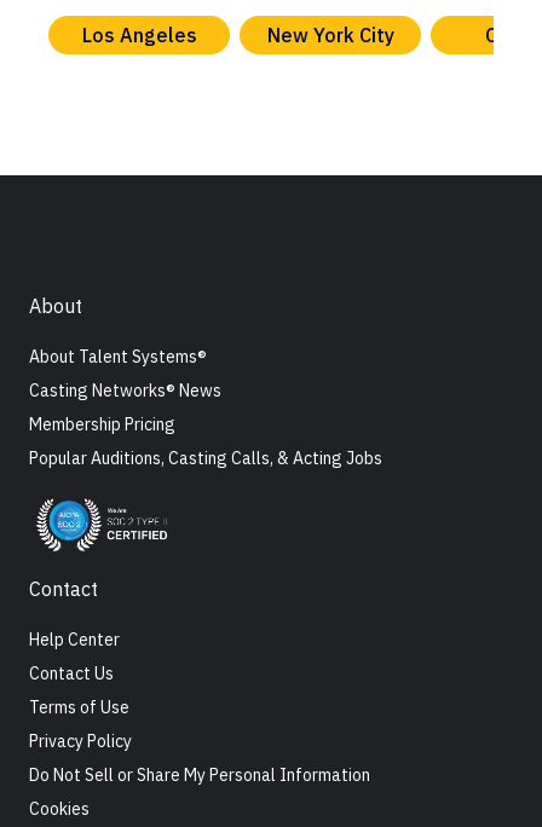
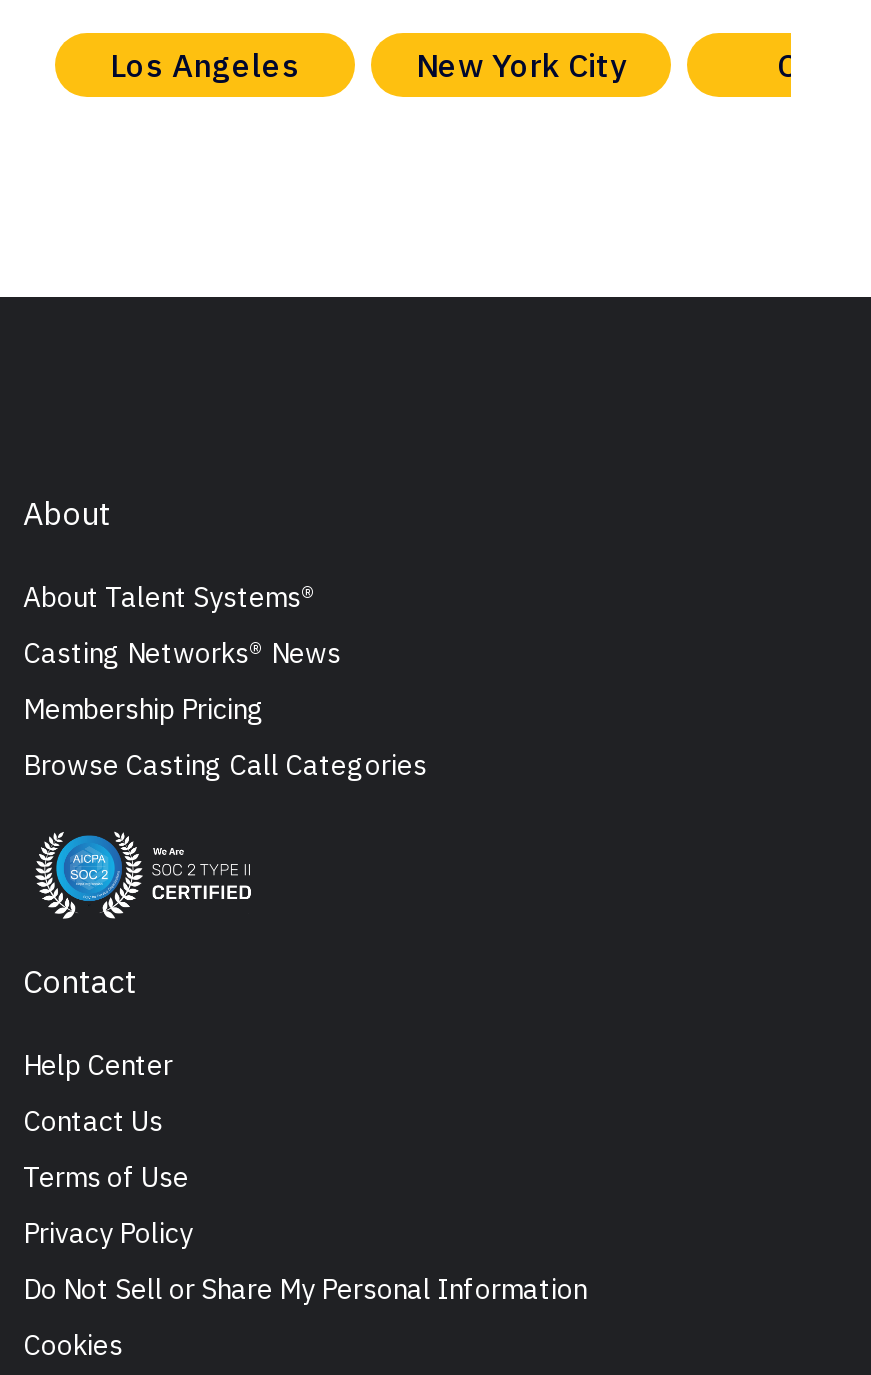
- Popular Auditions, Casting Calls, & Acting Jobs
+ Browse Casting Call Categories
